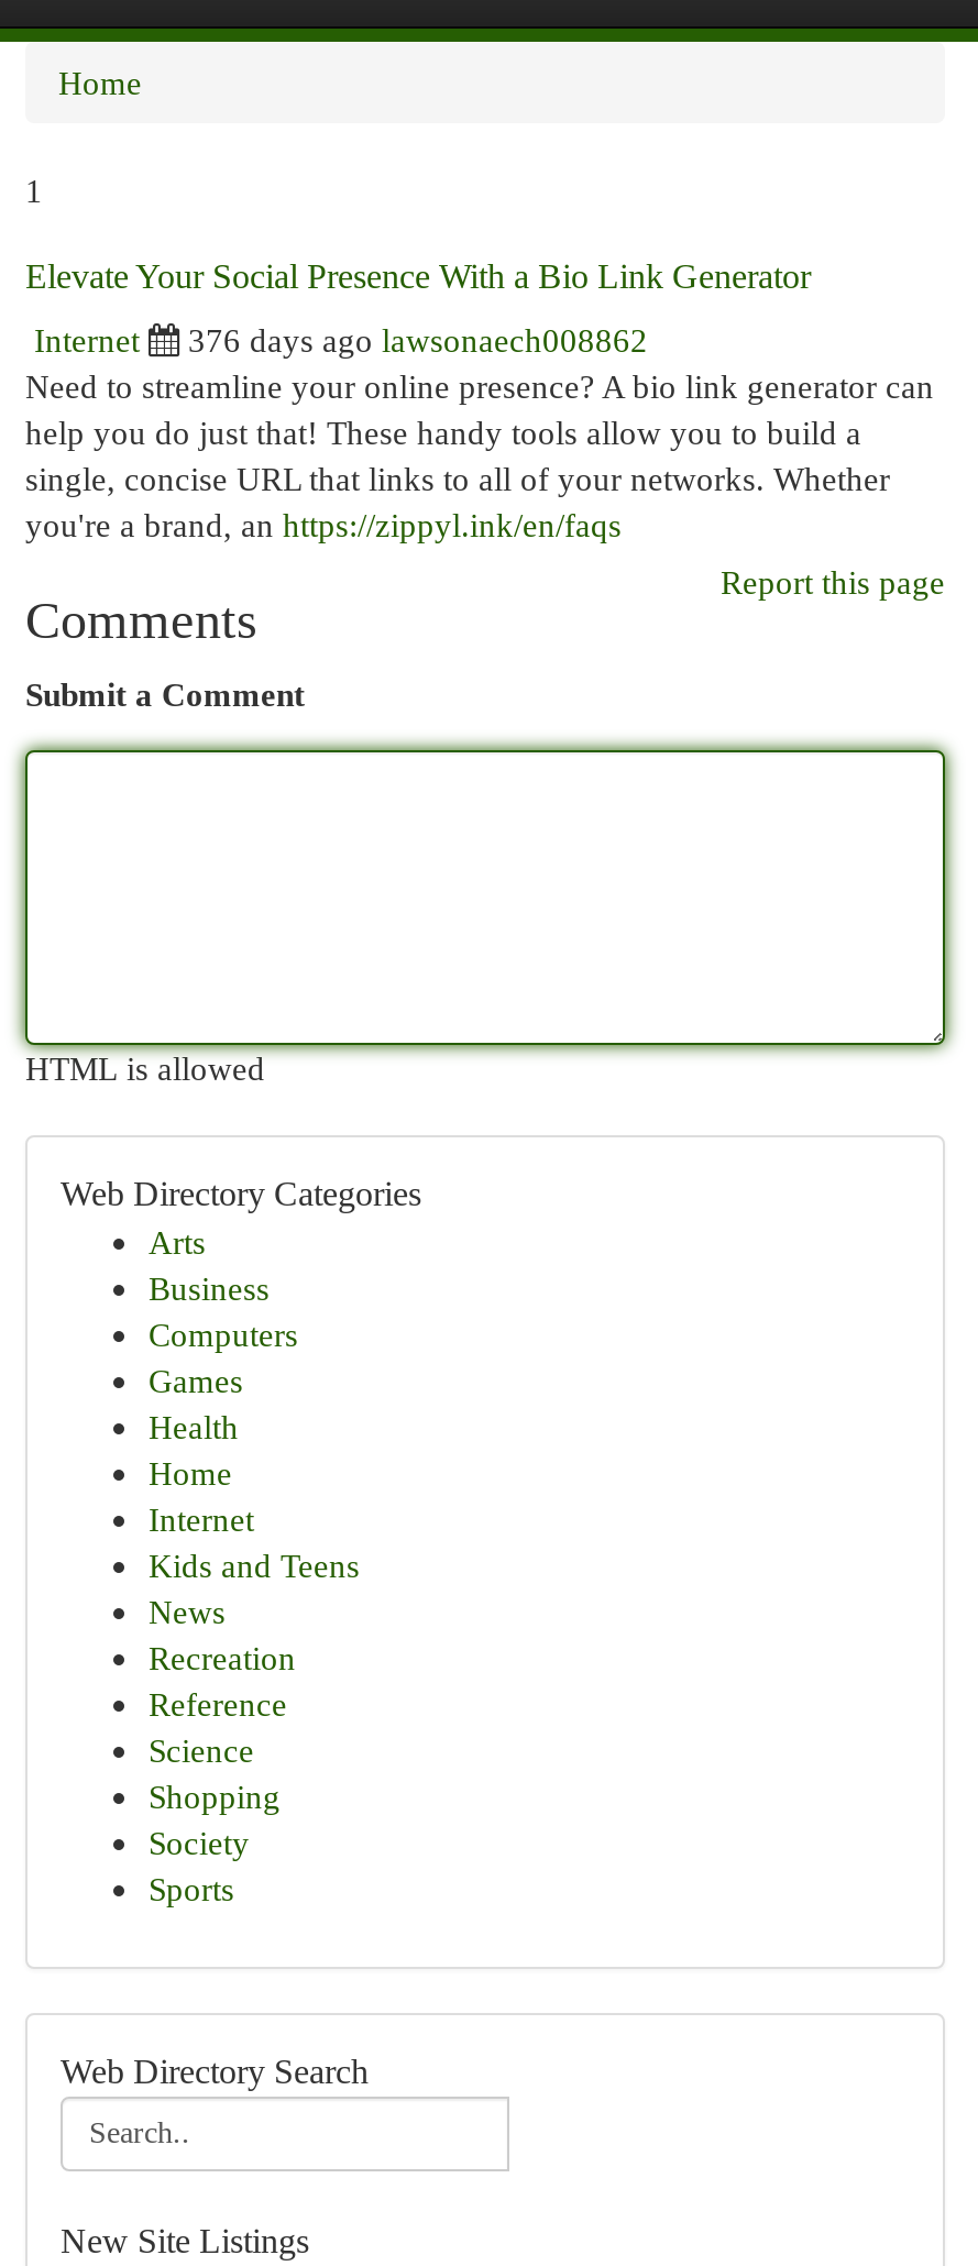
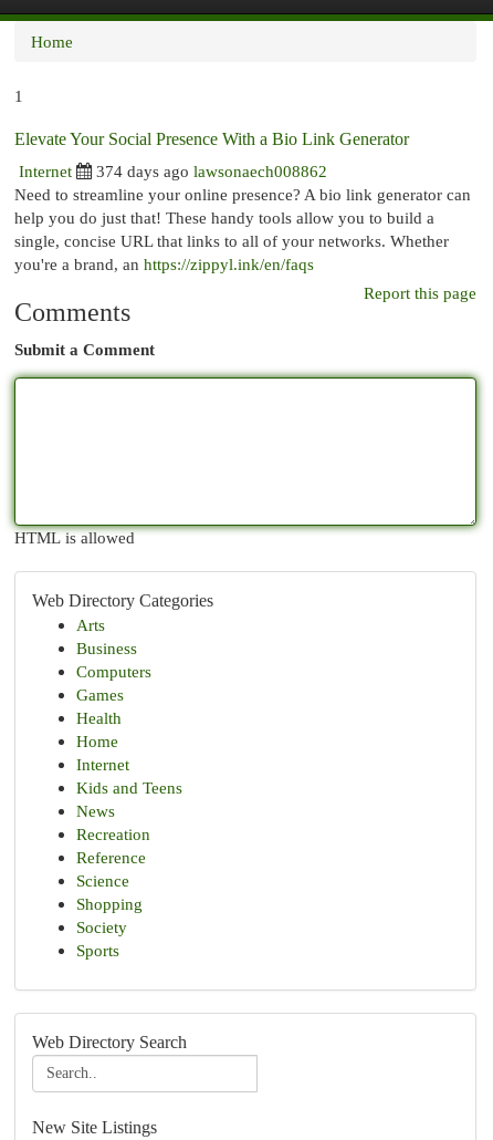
- 376 days ago lawsonaech008862
+ 374 days ago lawsonaech008862
